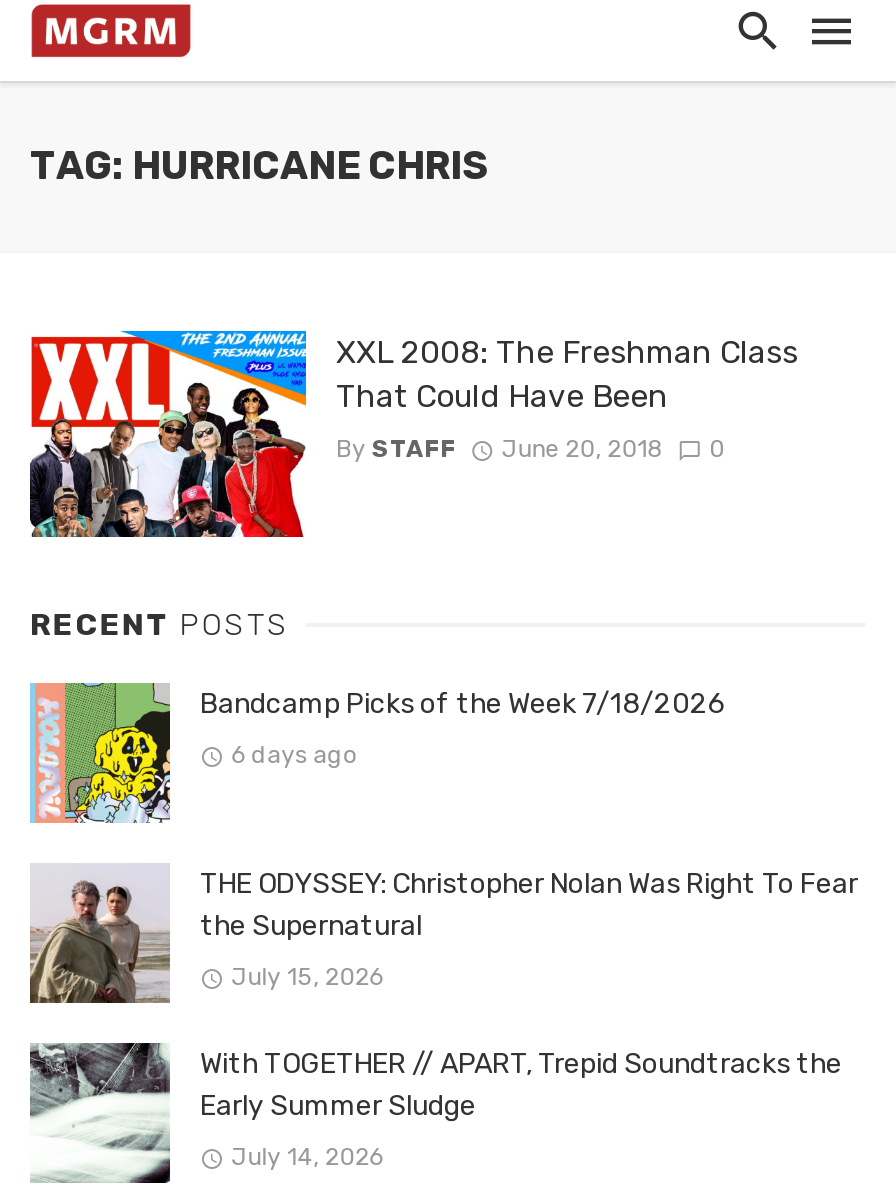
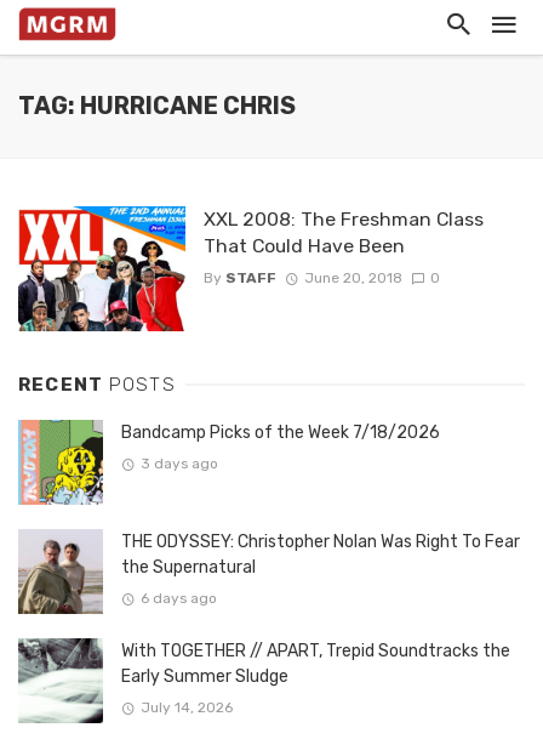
- 6 days ago
+ 3 days ago

- July 15, 2026
+ 6 days ago
